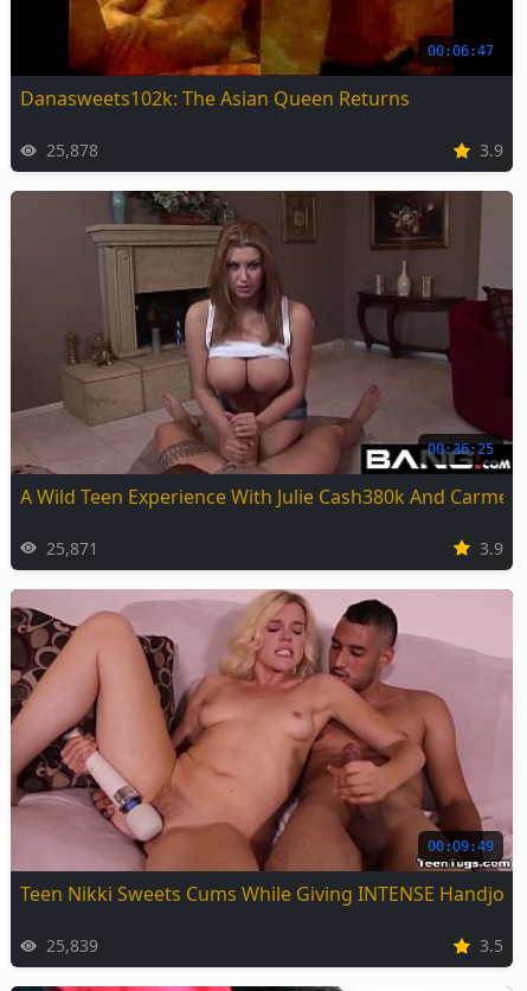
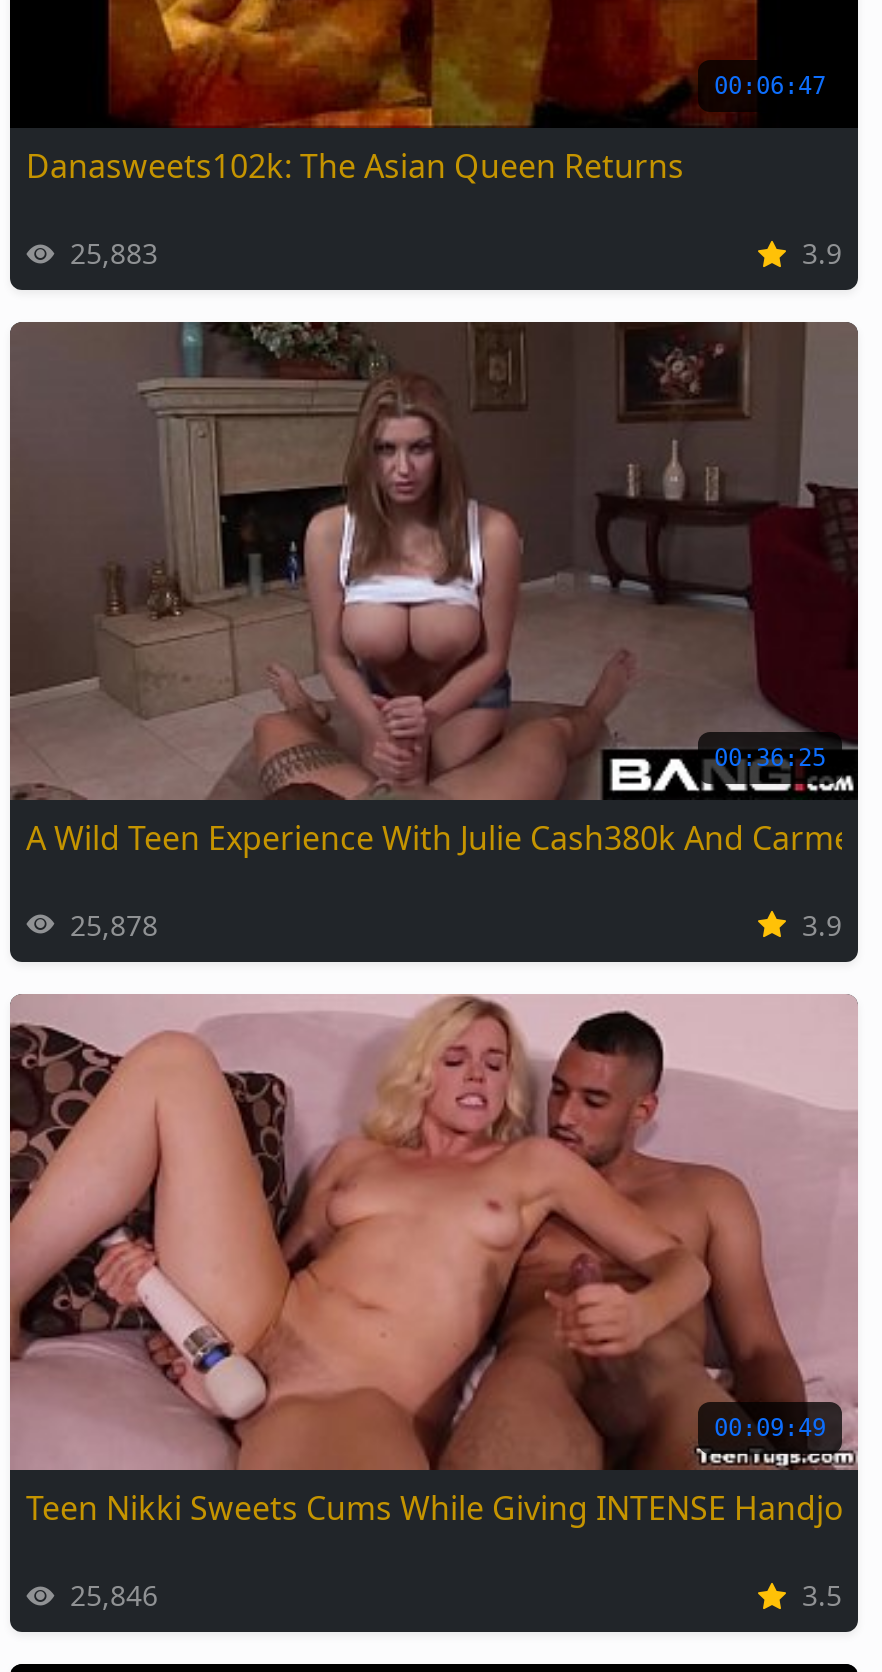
- 25,878
+ 25,883

- 25,871
+ 25,878

- 25,839
+ 25,846
